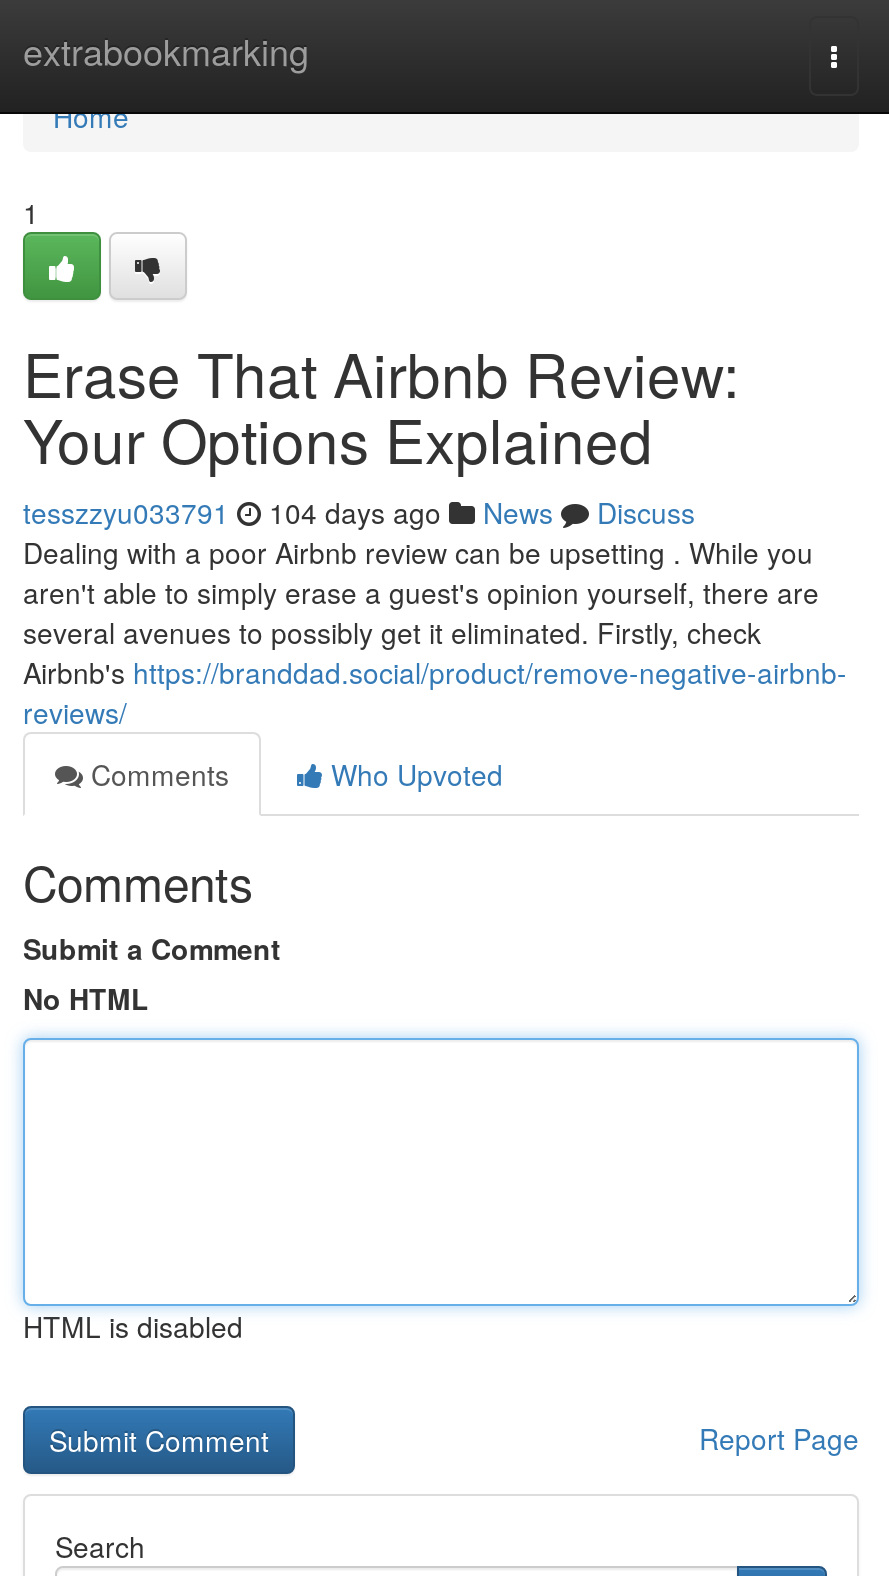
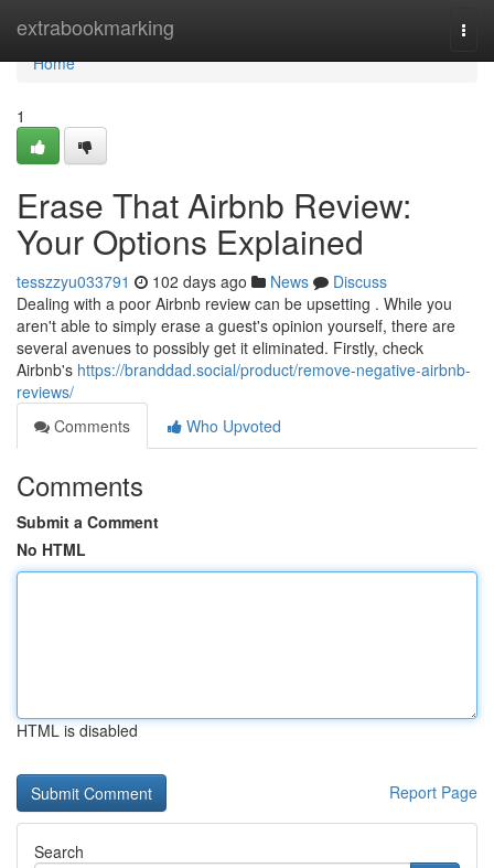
- tesszzyu033791 104 days ago News Discuss
+ tesszzyu033791 102 days ago News Discuss
